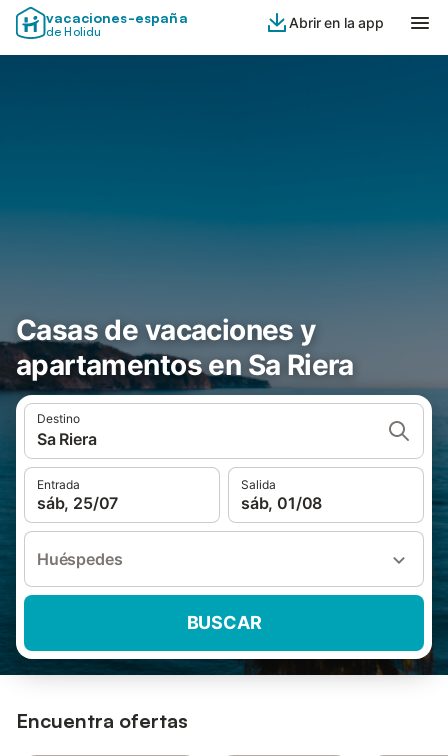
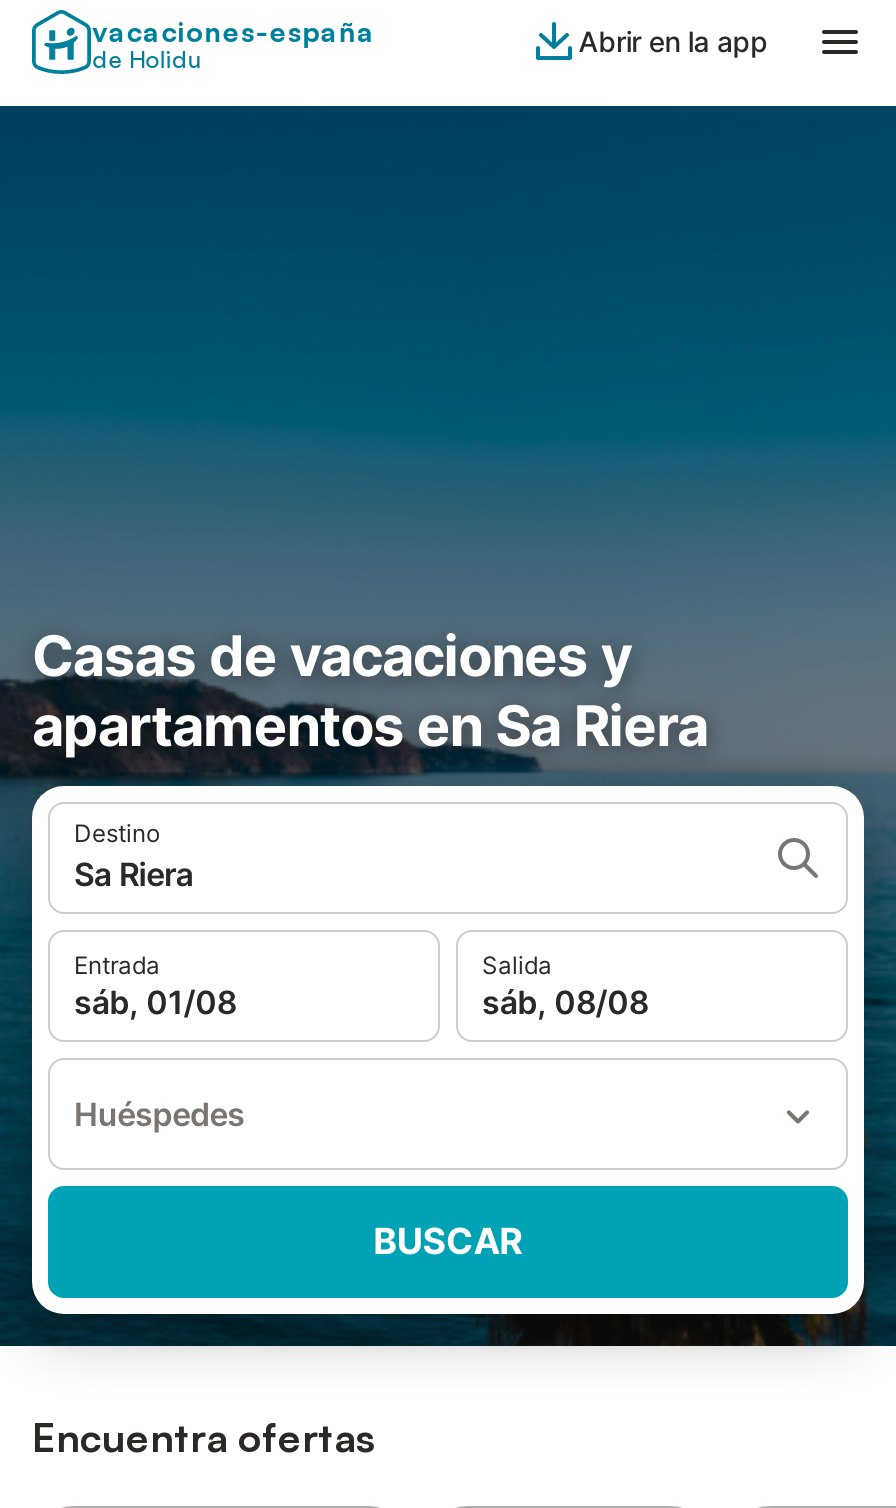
- sáb, 25/07
+ sáb, 01/08

- sáb, 01/08
+ sáb, 08/08
